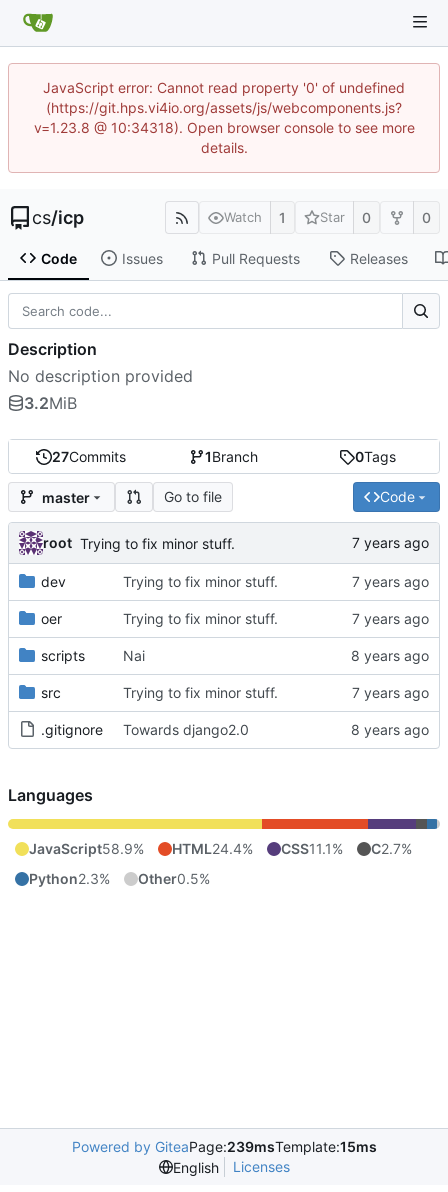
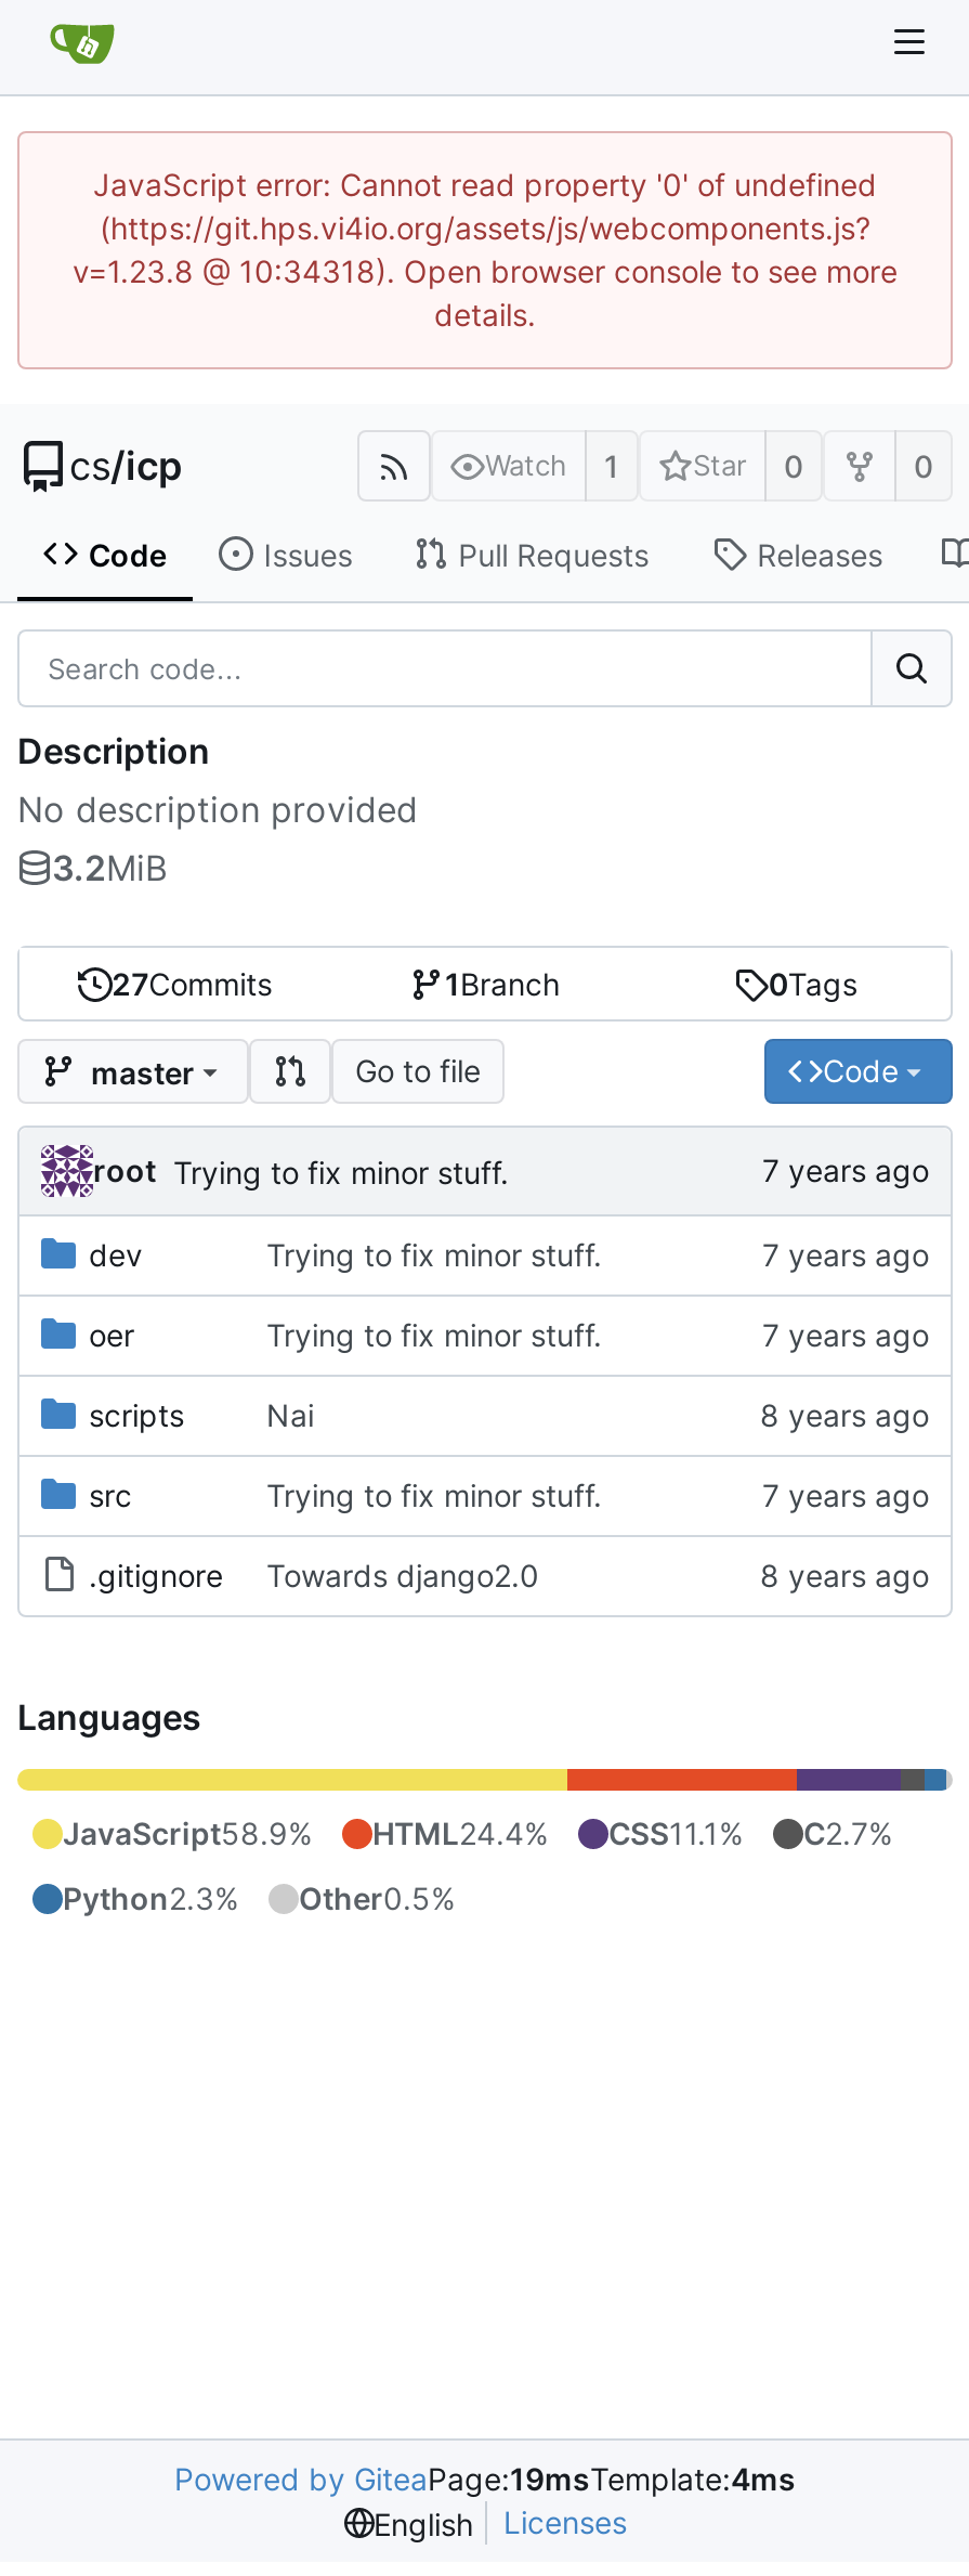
- Powered by GiteaPage:239msTemplate:15ms
+ Powered by GiteaPage:19msTemplate:4ms
